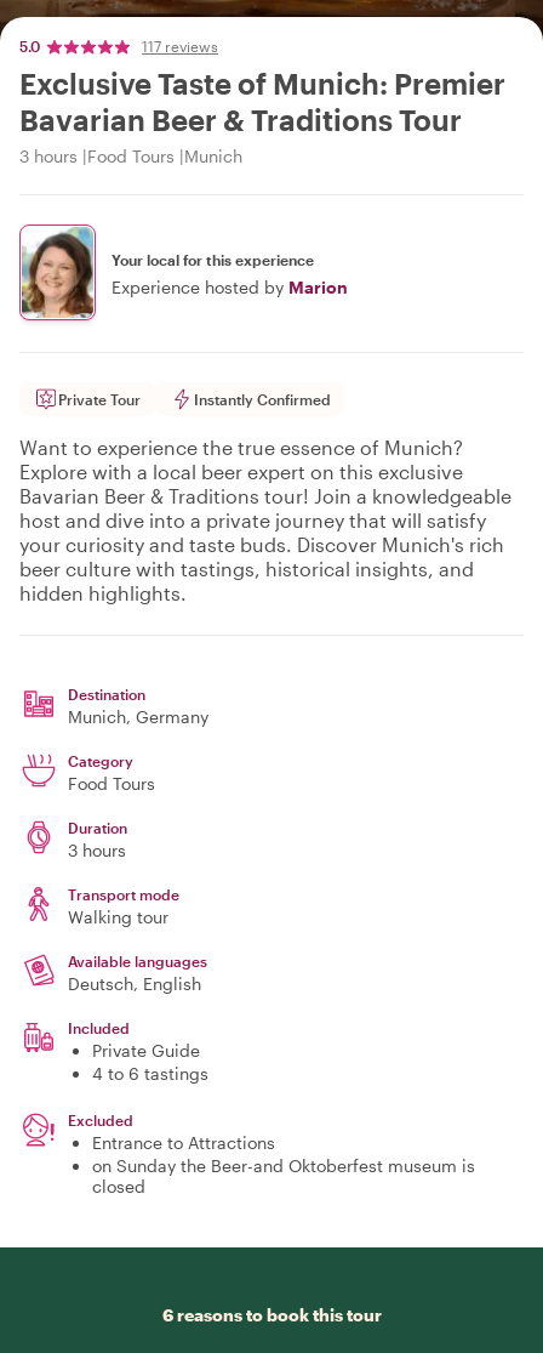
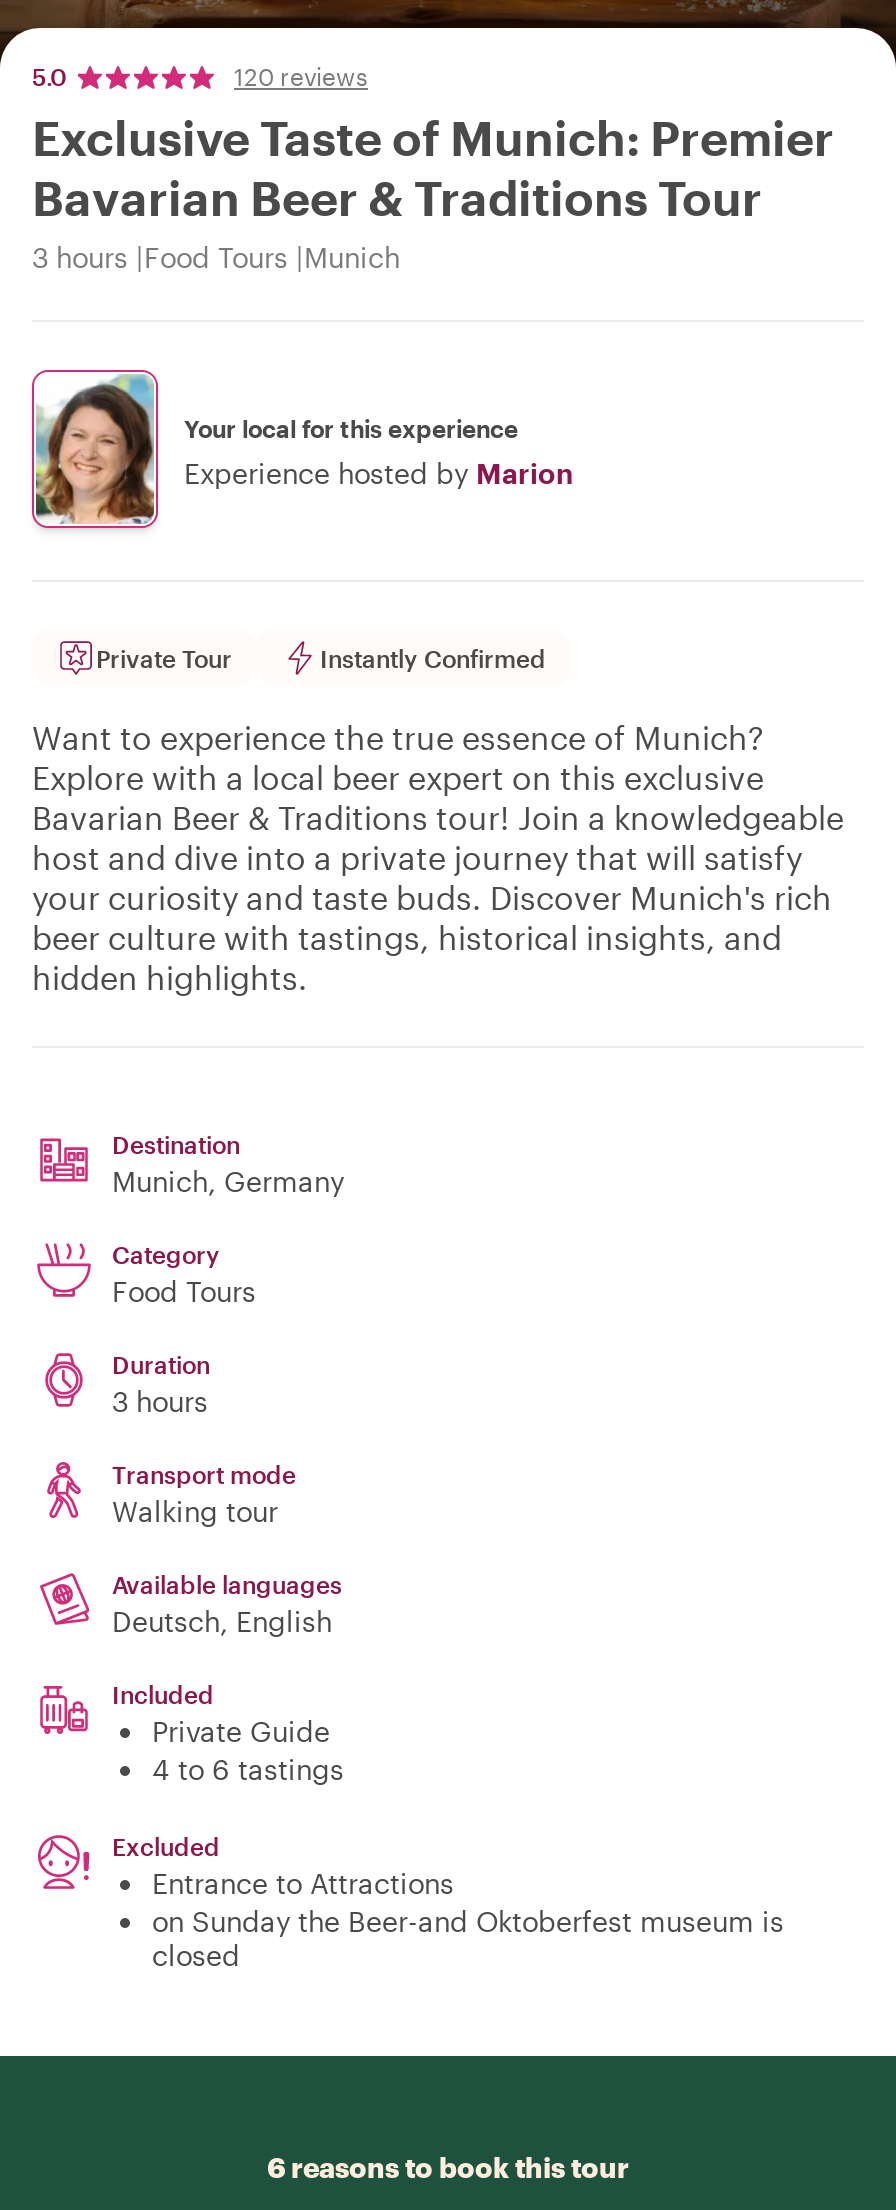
- 117 reviews
+ 120 reviews
